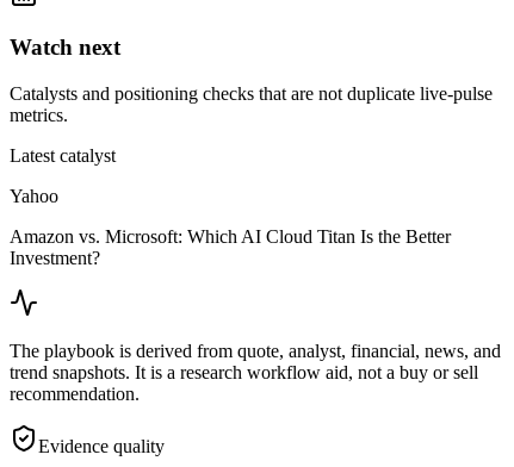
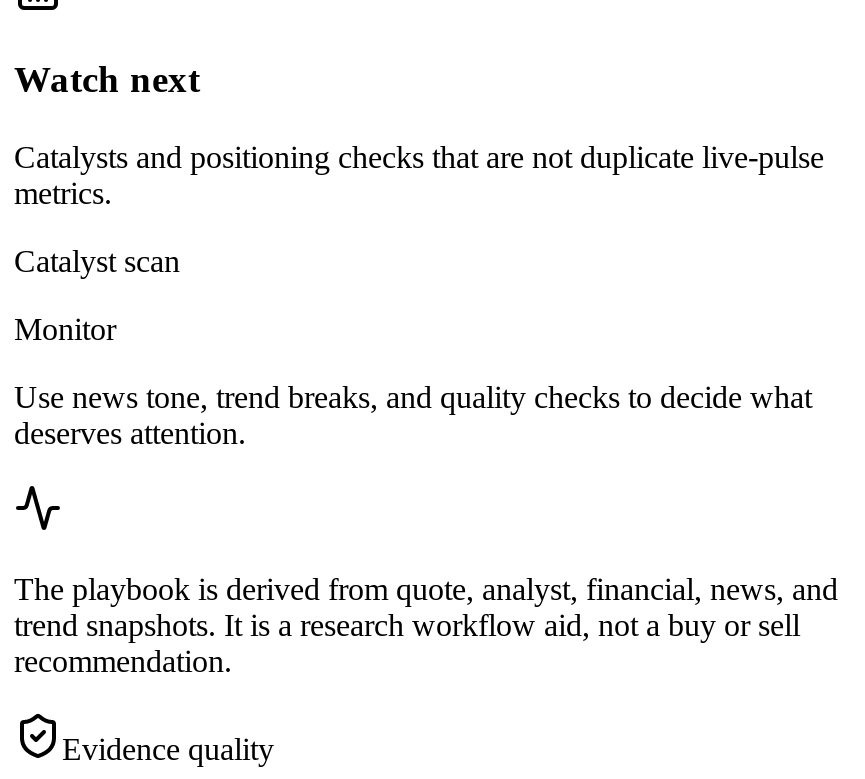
- Latest catalyst
+ Catalyst scan

- Yahoo
+ Monitor

- Amazon vs. Microsoft: Which AI Cloud Titan Is the Better
- Investment?
+ Use news tone, trend breaks, and quality checks to decide what
+ deserves attention.
